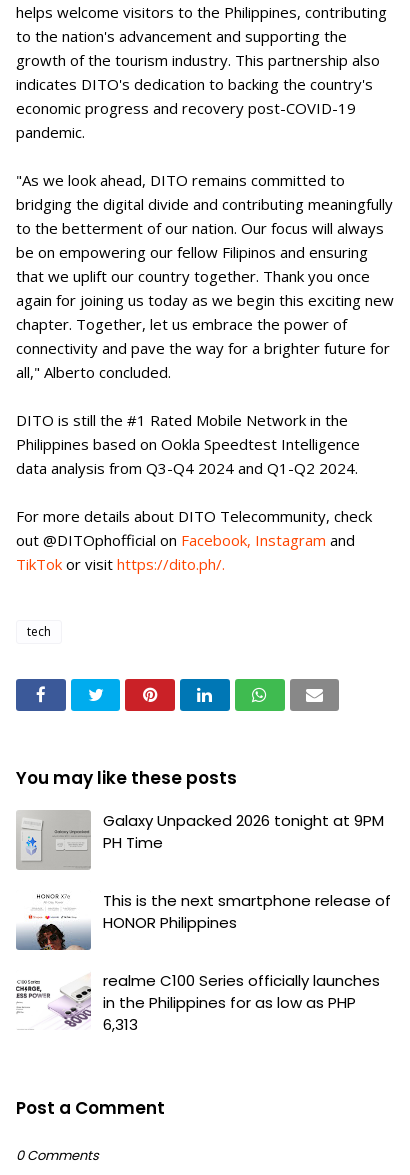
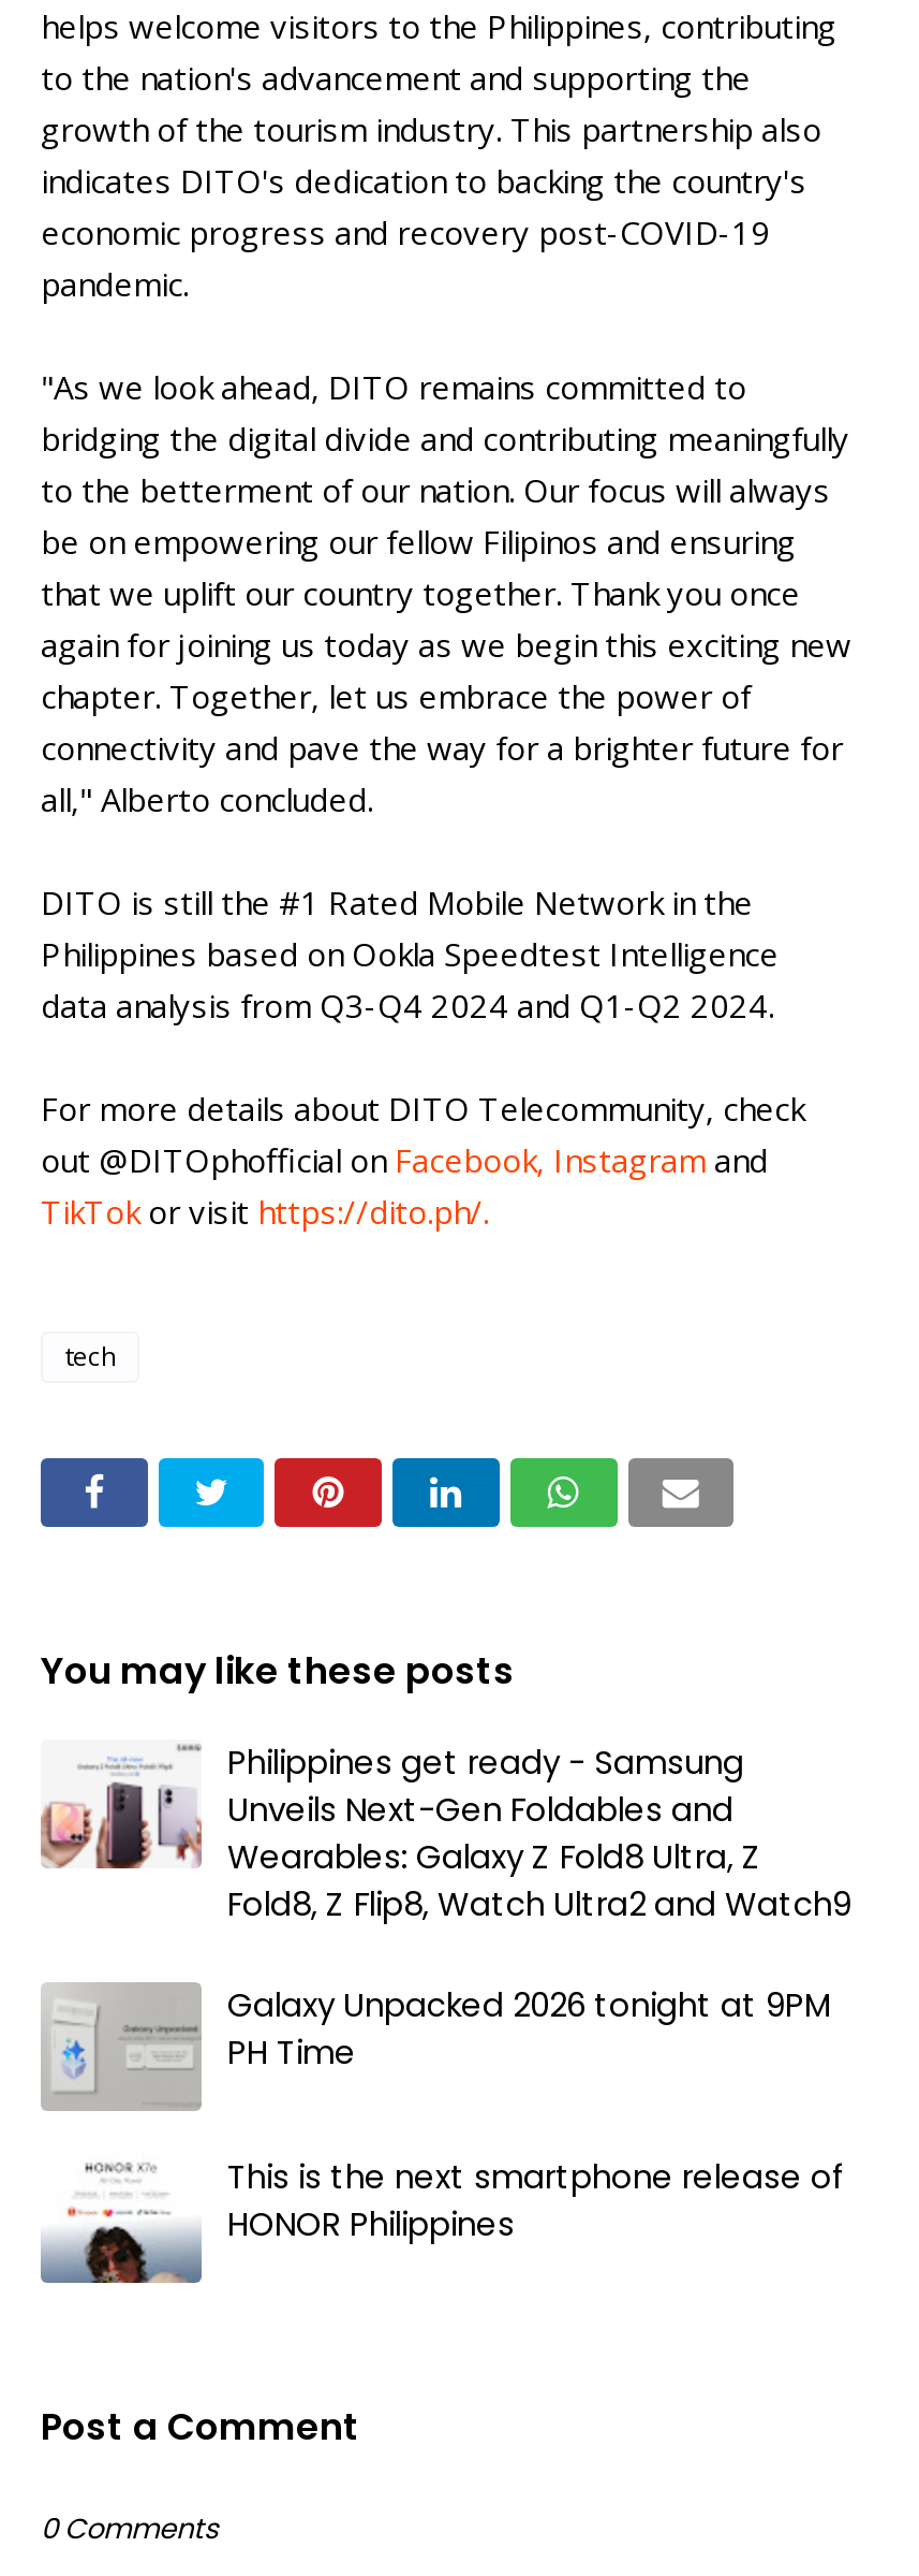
+ [image]
+ Philippines get ready - Samsung
+ Unveils Next-Gen Foldables and
+ Wearables: Galaxy Z Fold8 Ultra, Z
+ Fold8, Z Flip8, Watch Ultra2 and Watch9

moved down: [image] | Galaxy Unpacked 2026 tonight at 9PM | PH Time | This is the next smartphone release of | HONOR Philippines

- [image]
- realme C100 Series officially launches
- in the Philippines for as low as PHP
- 6,313
